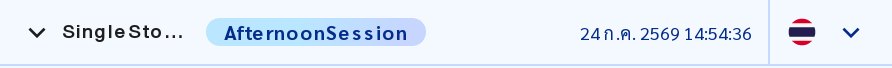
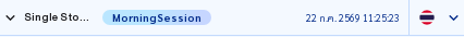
- AfternoonSession
- 24 ก.ค. 2569 14:54:36
+ MorningSession
+ 22 ก.ค. 2569 11:25:23
